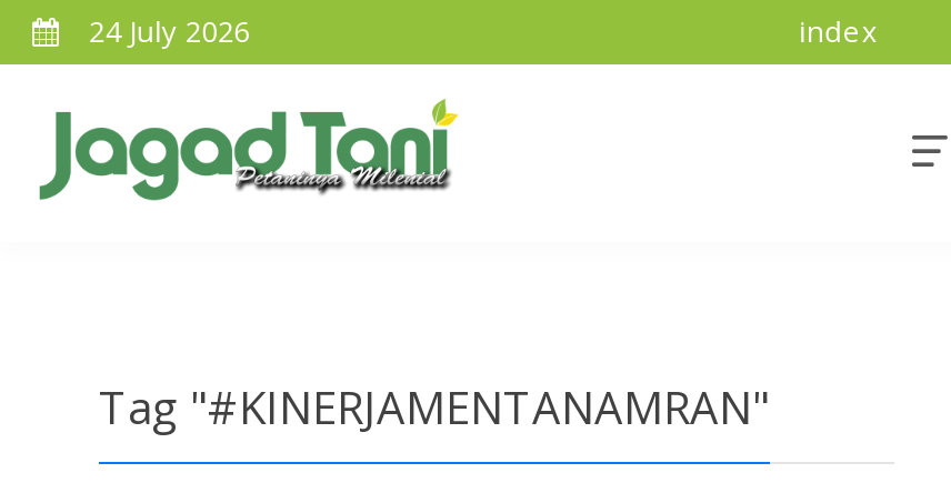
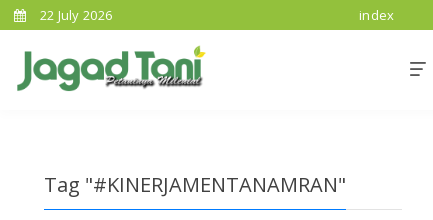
- 24 July 2026
+ 22 July 2026
